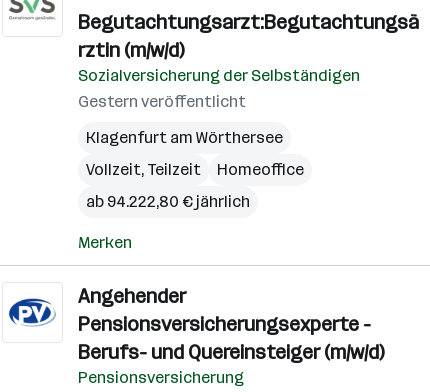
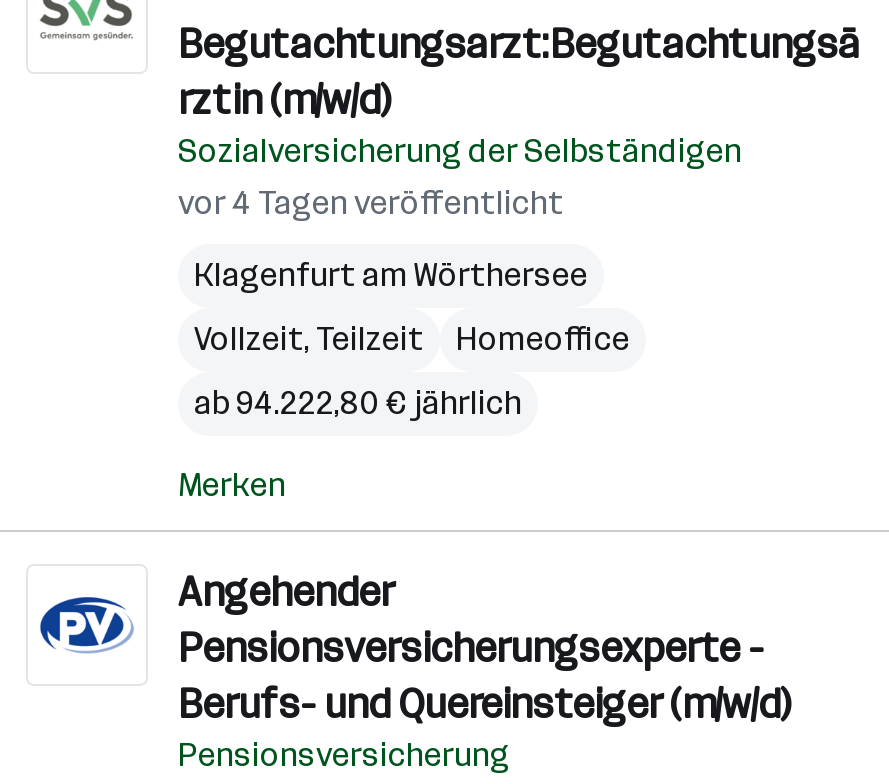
- Gestern veröffentlicht
+ vor 4 Tagen veröffentlicht
